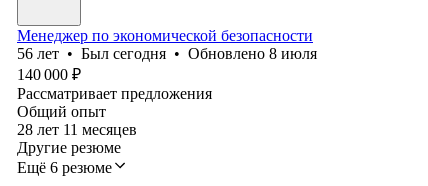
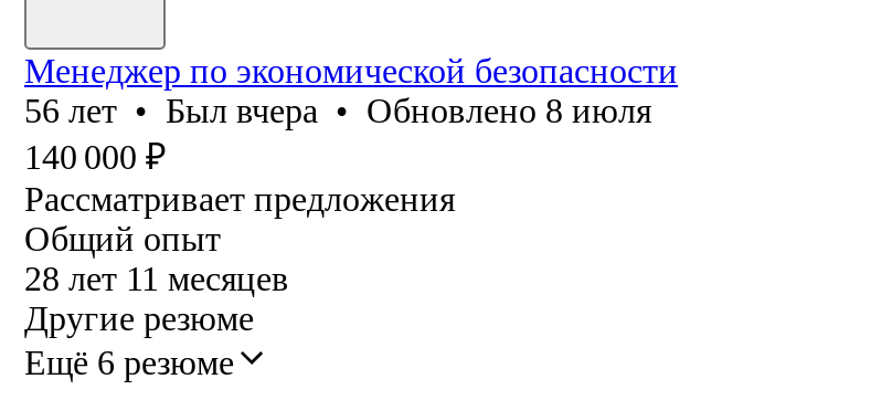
- 56 лет • Был сегодня • Обновлено 8 июля
+ 56 лет • Был вчера • Обновлено 8 июля
